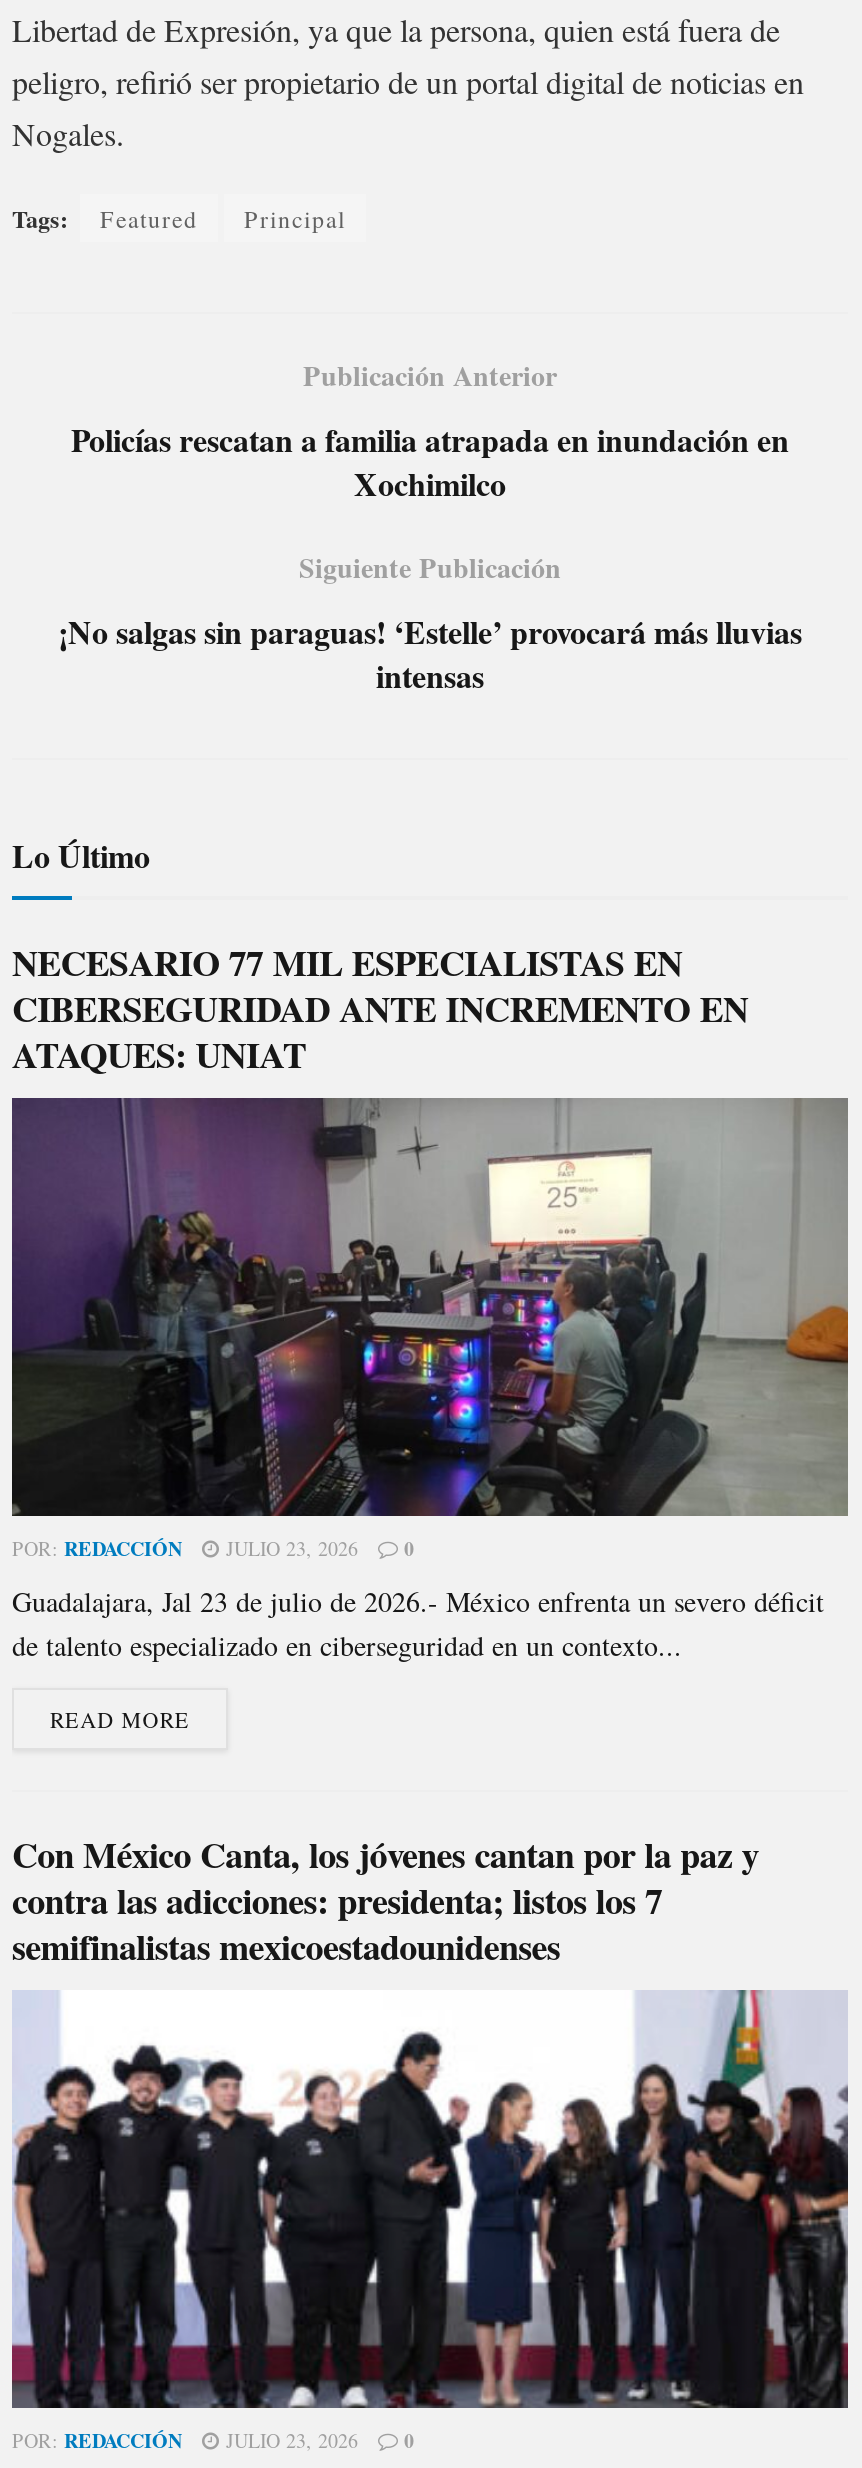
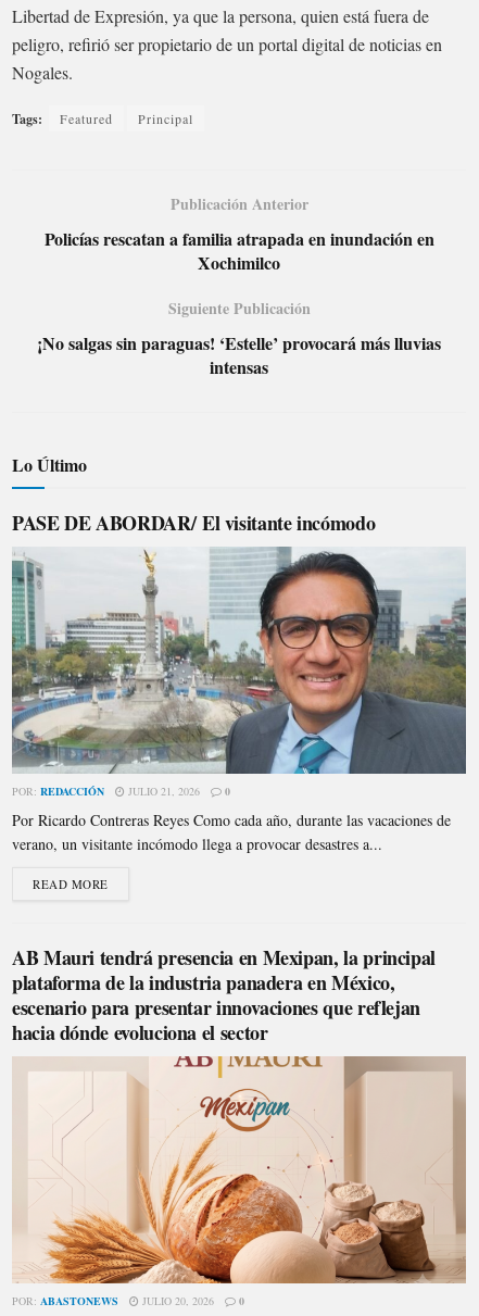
- NECESARIO 77 MIL ESPECIALISTAS EN
- CIBERSEGURIDAD ANTE INCREMENTO EN
- ATAQUES: UNIAT
+ PASE DE ABORDAR/ El visitante incómodo

- [image]
- POR: REDACCIÓN JULIO 23, 2026 0
+ [image]
+ POR: REDACCIÓN JULIO 21, 2026 0

moved up: POR: REDACCIÓN | 0

- Guadalajara, Jal 23 de julio de 2026.- México enfrenta un severo déficit
- de talento especializado en ciberseguridad en un contexto...
+ Por Ricardo Contreras Reyes Como cada año, durante las vacaciones de
+ verano, un visitante incómodo llega a provocar desastres a...

moved up: READ MORE

- Con México Canta, los jóvenes cantan por la paz y
- contra las adicciones: presidenta; listos los 7
- semifinalistas mexicoestadounidenses
+ AB Mauri tendrá presencia en Mexipan, la principal
+ plataforma de la industria panadera en México,
+ escenario para presentar innovaciones que reflejan
+ hacia dónde evoluciona el sector

- [image]
- POR: REDACCIÓN
- JULIO 23, 2026
+ [image]
+ POR: ABASTONEWS
+ JULIO 20, 2026
